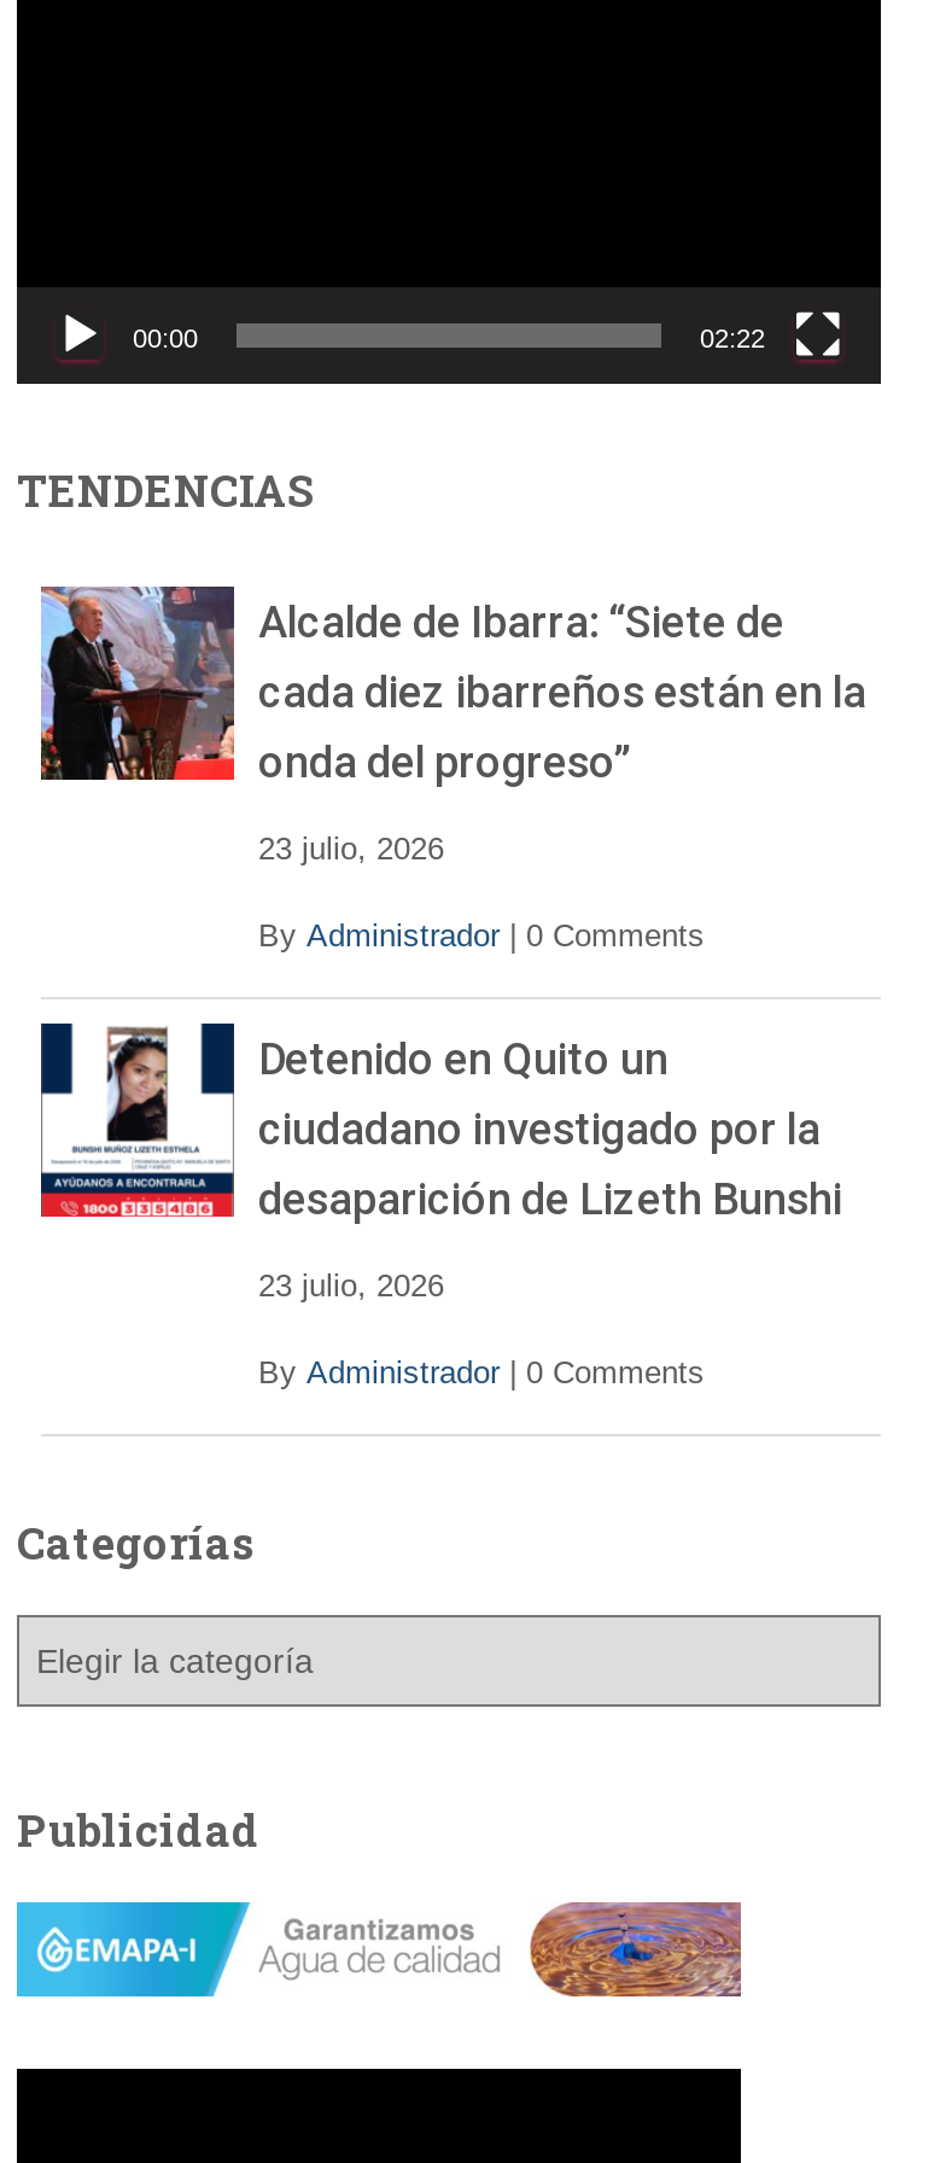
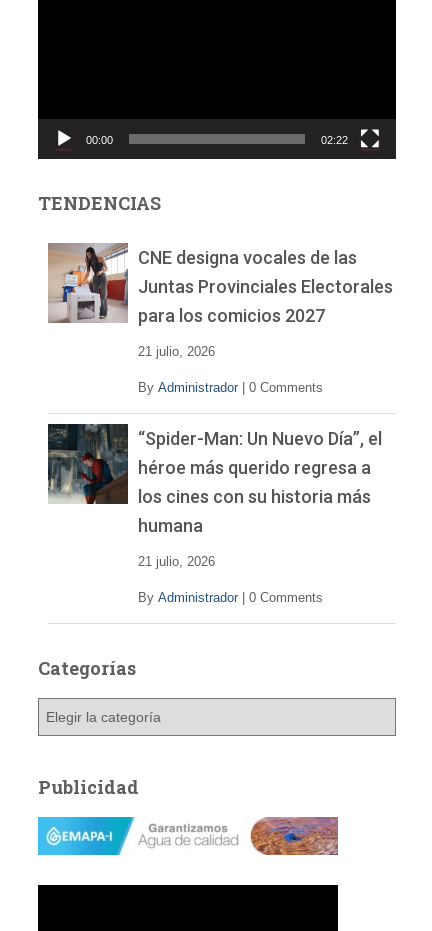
- [image]
- Alcalde de Ibarra: “Siete de
- cada diez ibarreños están en la
- onda del progreso”
+ [image]
+ CNE designa vocales de las
+ Juntas Provinciales Electorales
+ para los comicios 2027

- 23 julio, 2026
+ 21 julio, 2026

- [image]
- Detenido en Quito un
- ciudadano investigado por la
- desaparición de Lizeth Bunshi
+ [image]
+ “Spider-Man: Un Nuevo Día”, el
+ héroe más querido regresa a
+ los cines con su historia más
+ humana

- 23 julio, 2026
+ 21 julio, 2026
